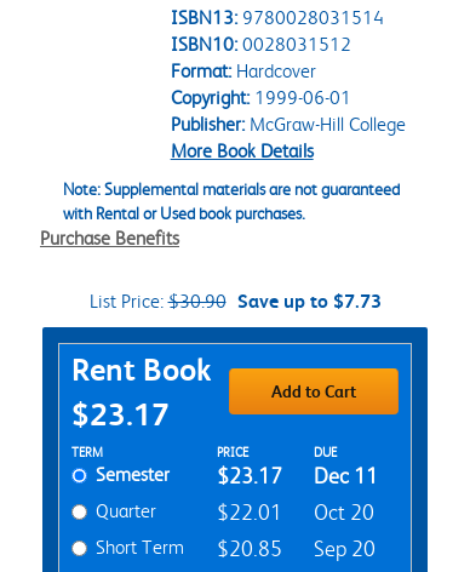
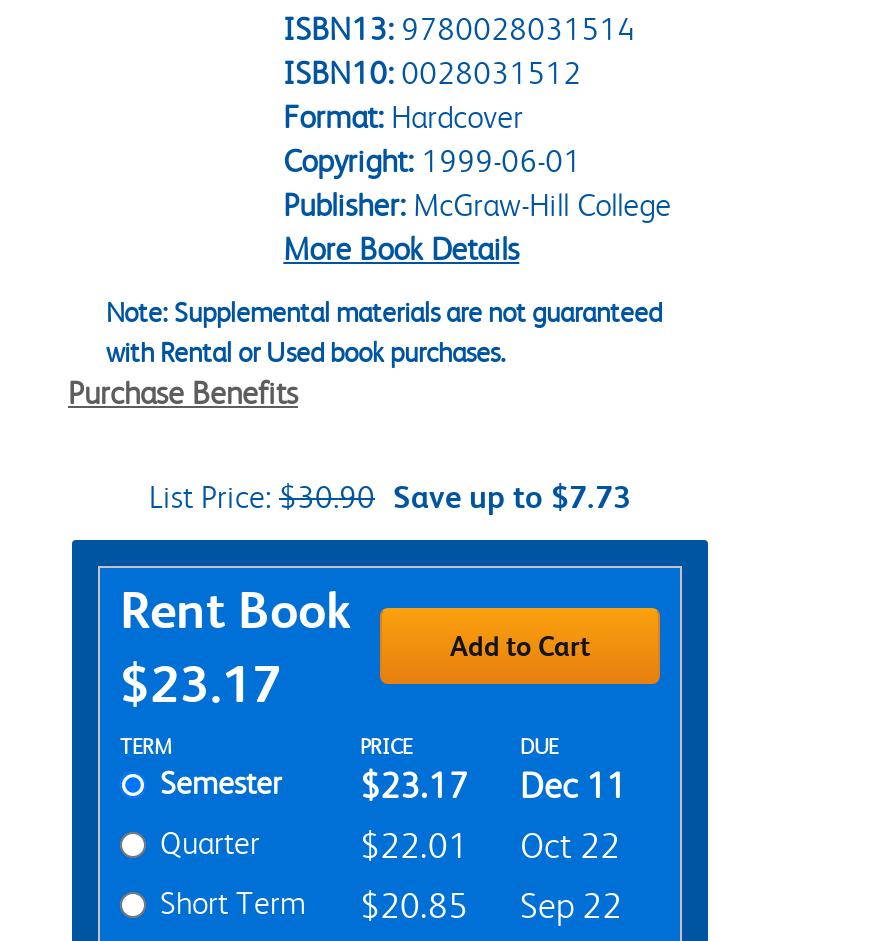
- $22.01 Oct 20
+ $22.01 Oct 22

- Short Term $20.85 Sep 20
+ Short Term $20.85 Sep 22
